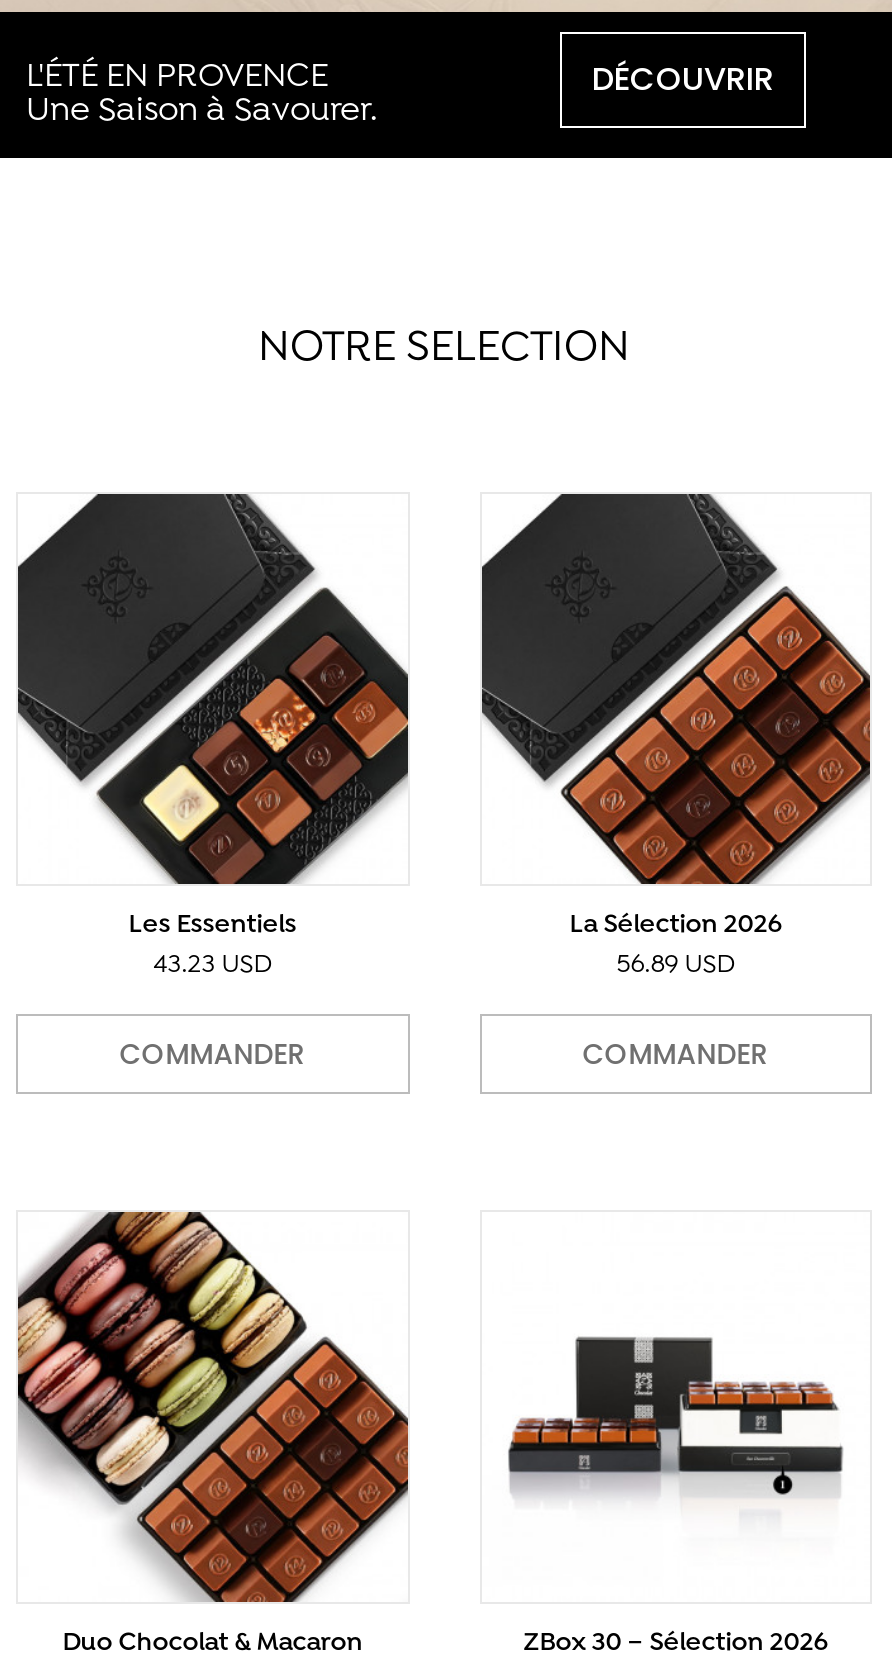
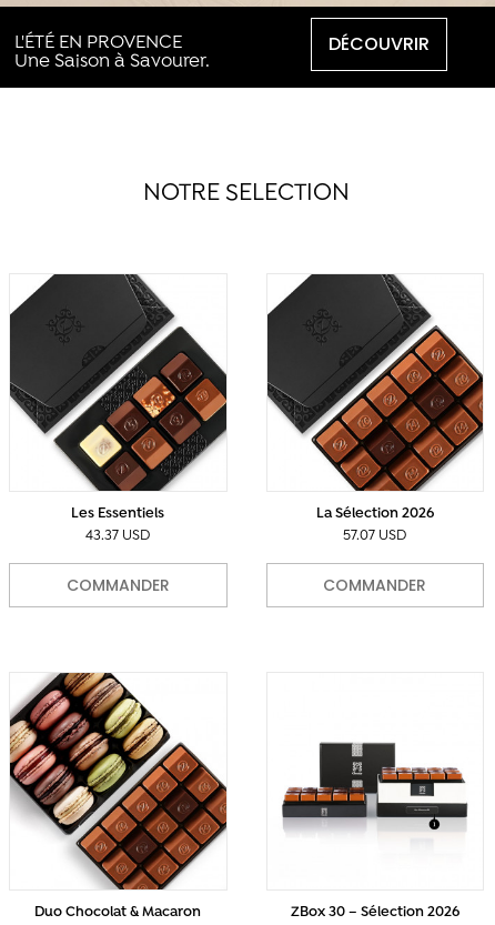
- 43.23 USD
+ 43.37 USD

- 56.89 USD
+ 57.07 USD
